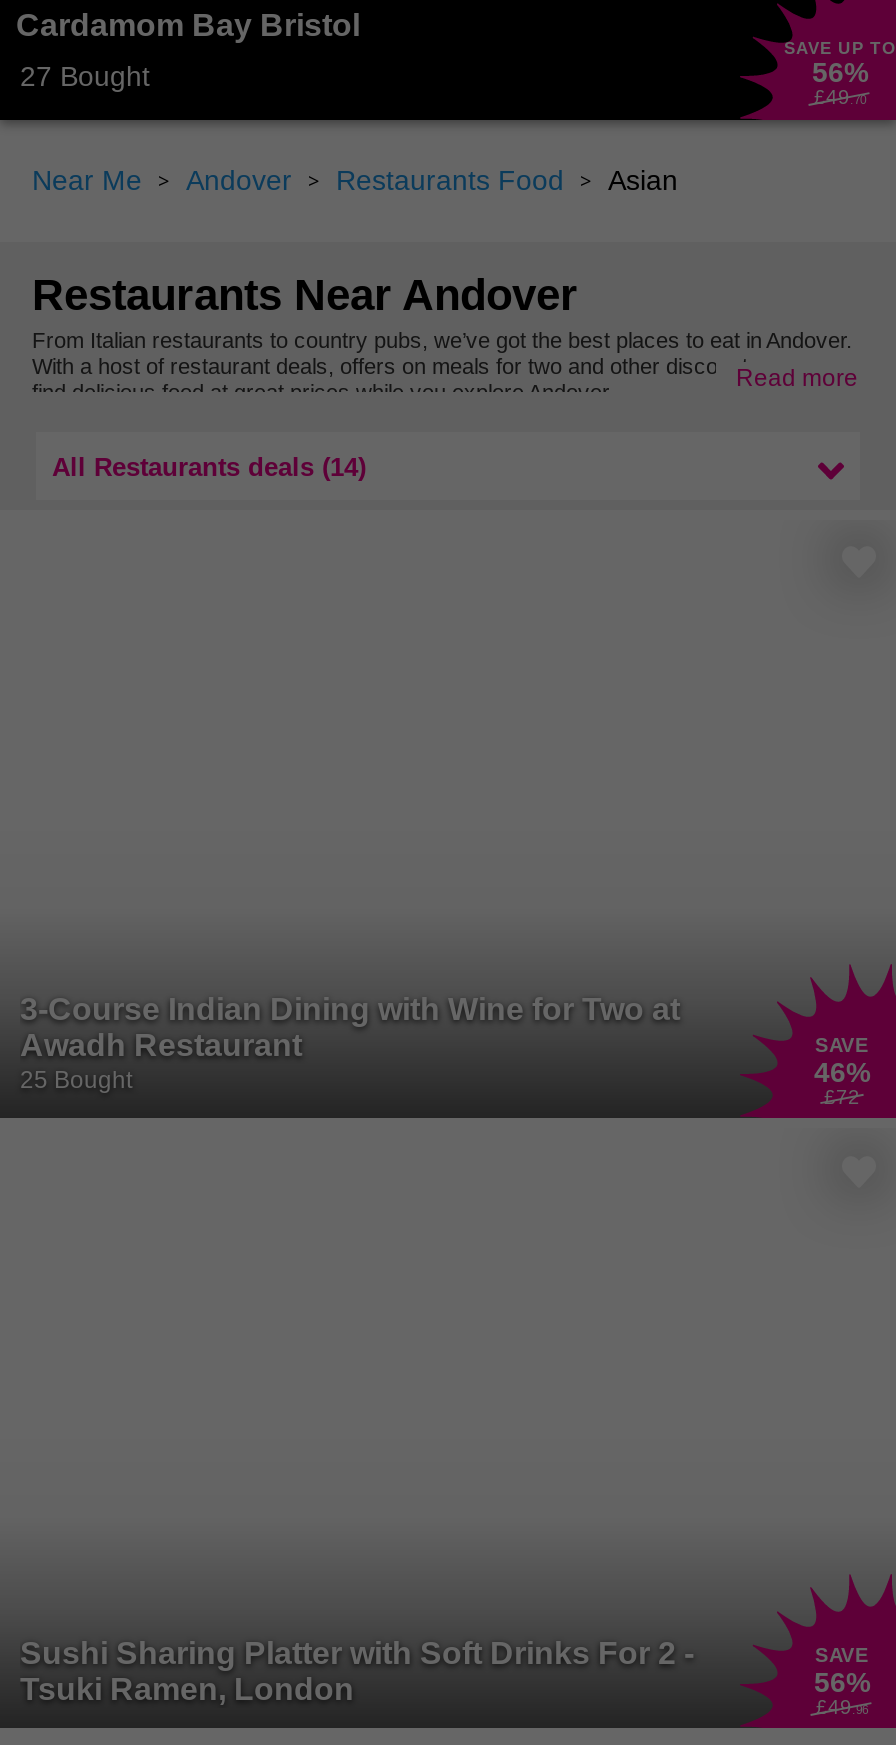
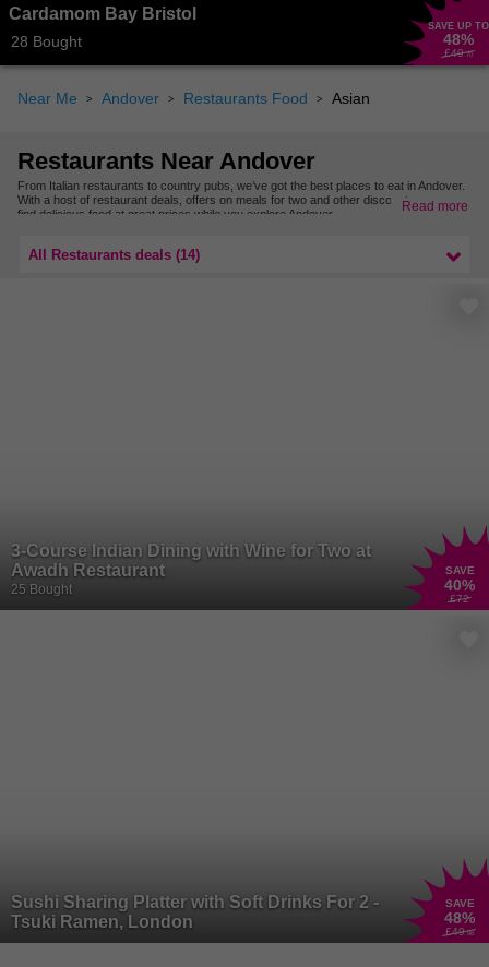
- 27 Bought
+ 28 Bought

- 56%
+ 48%

- 46%
+ 40%

- 56%
+ 48%
